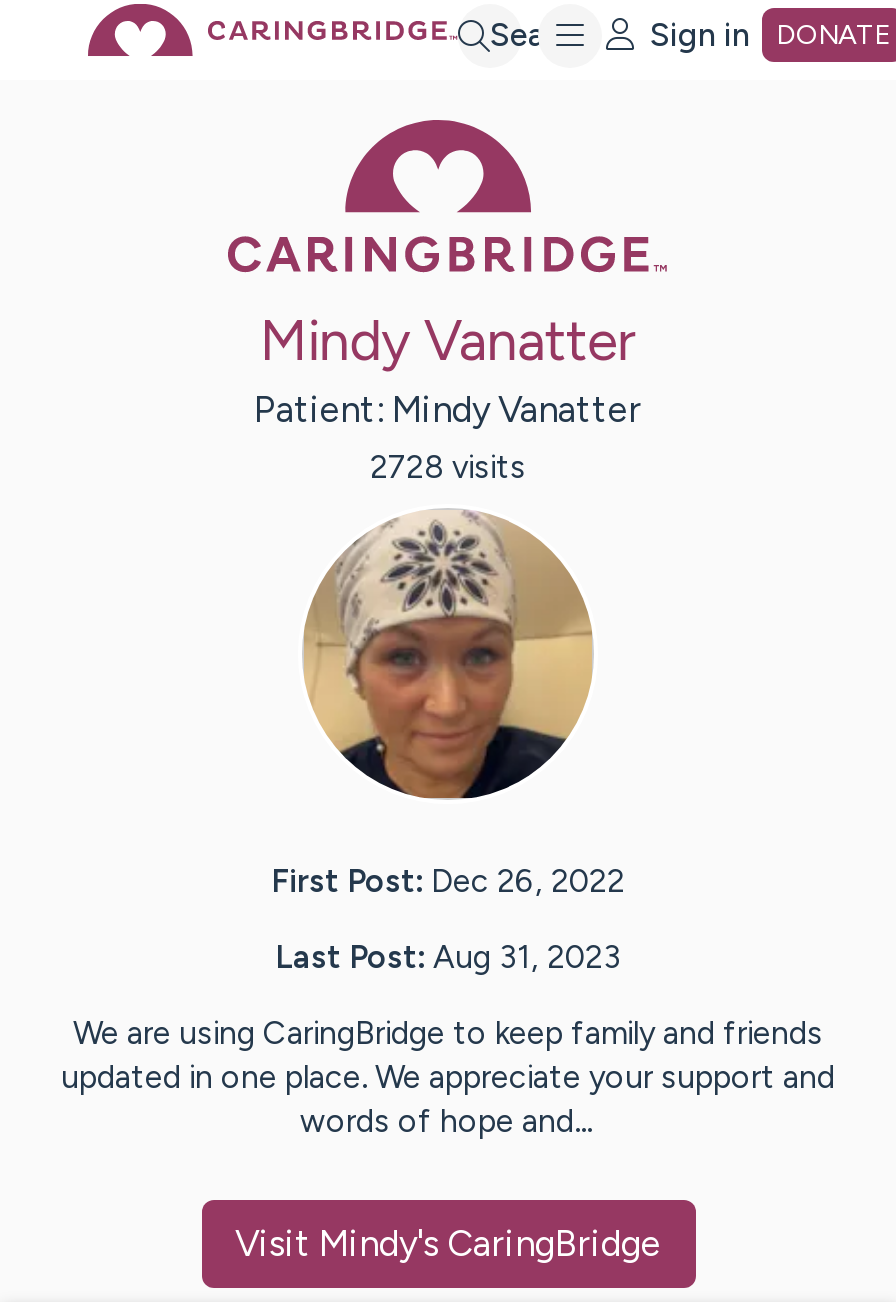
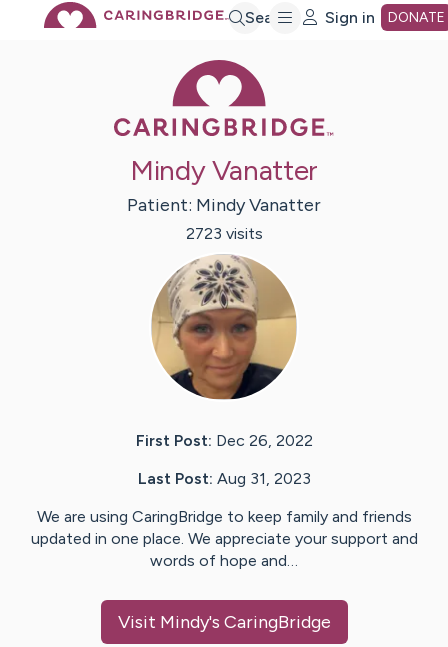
- 2728 visits
+ 2723 visits
